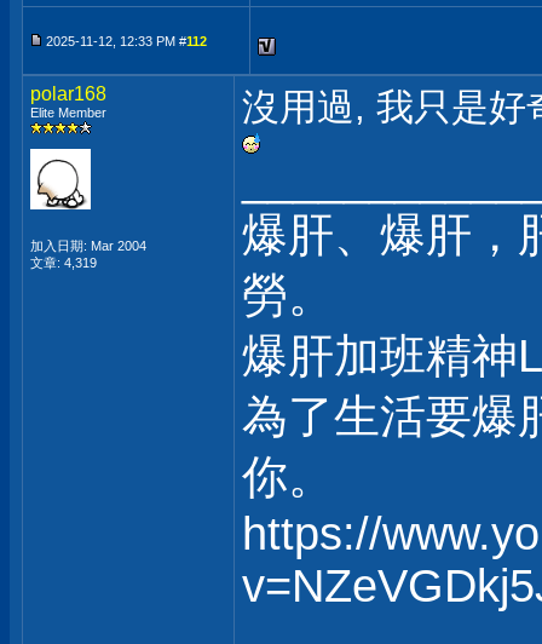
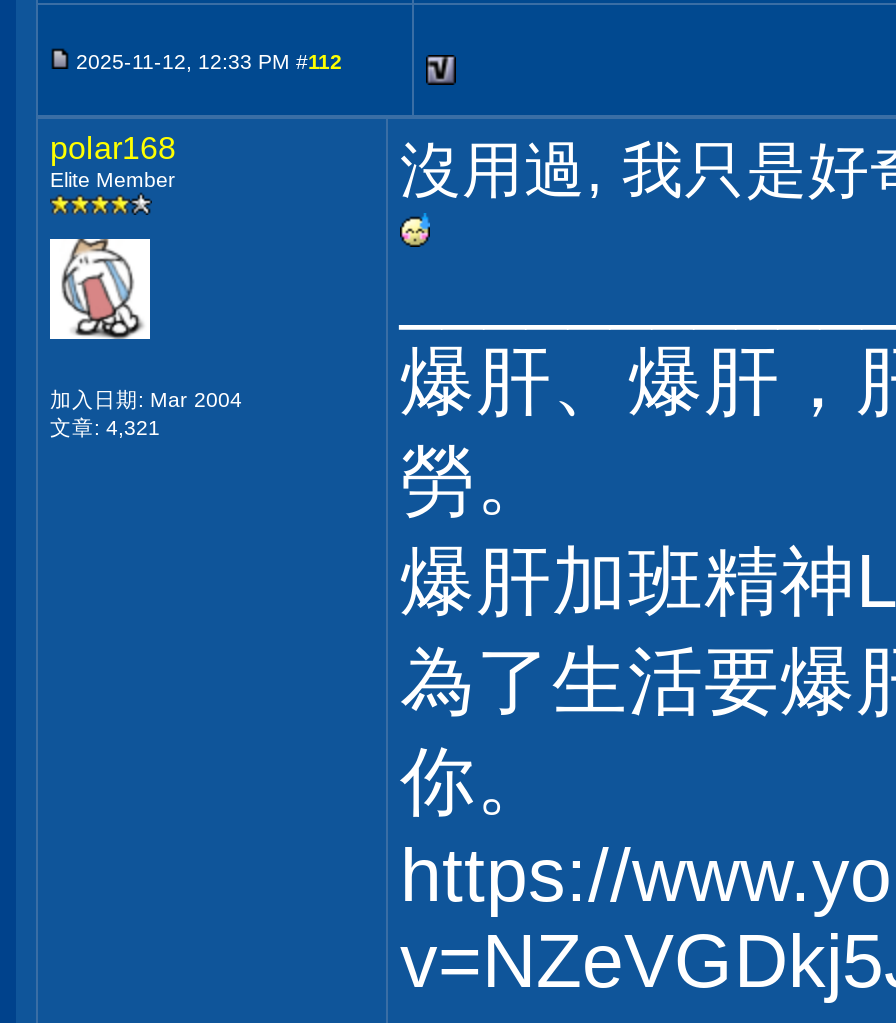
- [image]
+ [image]

- 文章: 4,319
+ 文章: 4,321
